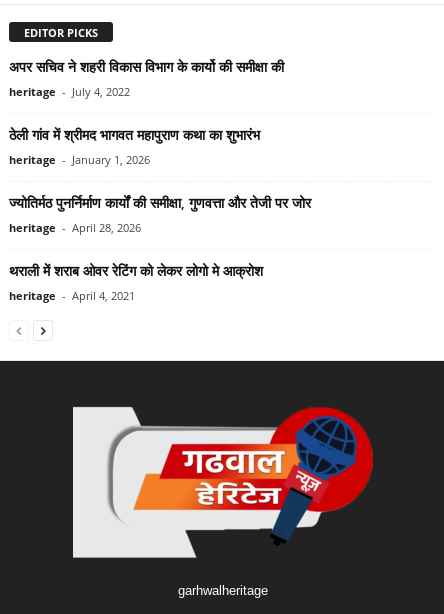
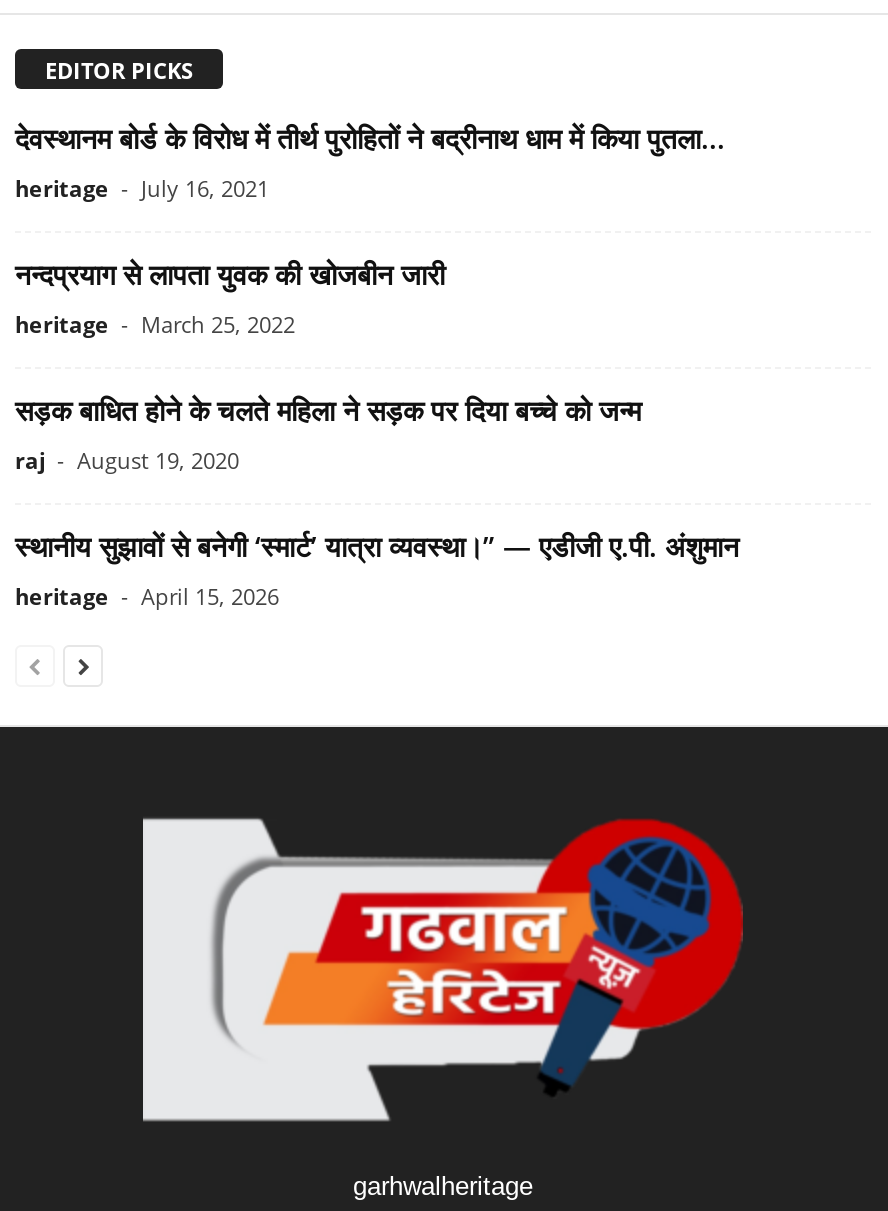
- अपर सचिव ने शहरी विकास विभाग के कार्यो की समीक्षा की
- heritage - July 4, 2022
+ देवस्थानम बोर्ड के विरोध में तीर्थ पुरोहितों ने बद्रीनाथ धाम में किया पुतला...
+ heritage - July 16, 2021

- ठेली गांव में श्रीमद भागवत महापुराण कथा का शुभारंभ
- heritage - January 1, 2026
+ नन्दप्रयाग से लापता युवक की खोजबीन जारी
+ heritage - March 25, 2022

- ज्योतिर्मठ पुनर्निर्माण कार्यों की समीक्षा, गुणवत्ता और तेजी पर जोर
- heritage - April 28, 2026
+ सड़क बाधित होने के चलते महिला ने सड़क पर दिया बच्चे को जन्म
+ raj - August 19, 2020

- थराली में शराब ओवर रेटिंग को लेकर लोगो मे आक्रोश
- heritage - April 4, 2021
+ स्थानीय सुझावों से बनेगी ‘स्मार्ट’ यात्रा व्यवस्था।” — एडीजी ए.पी. अंशुमान
+ heritage - April 15, 2026
